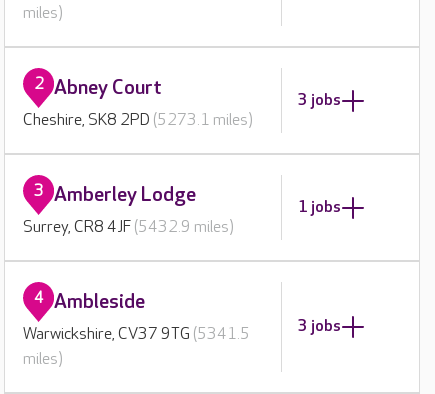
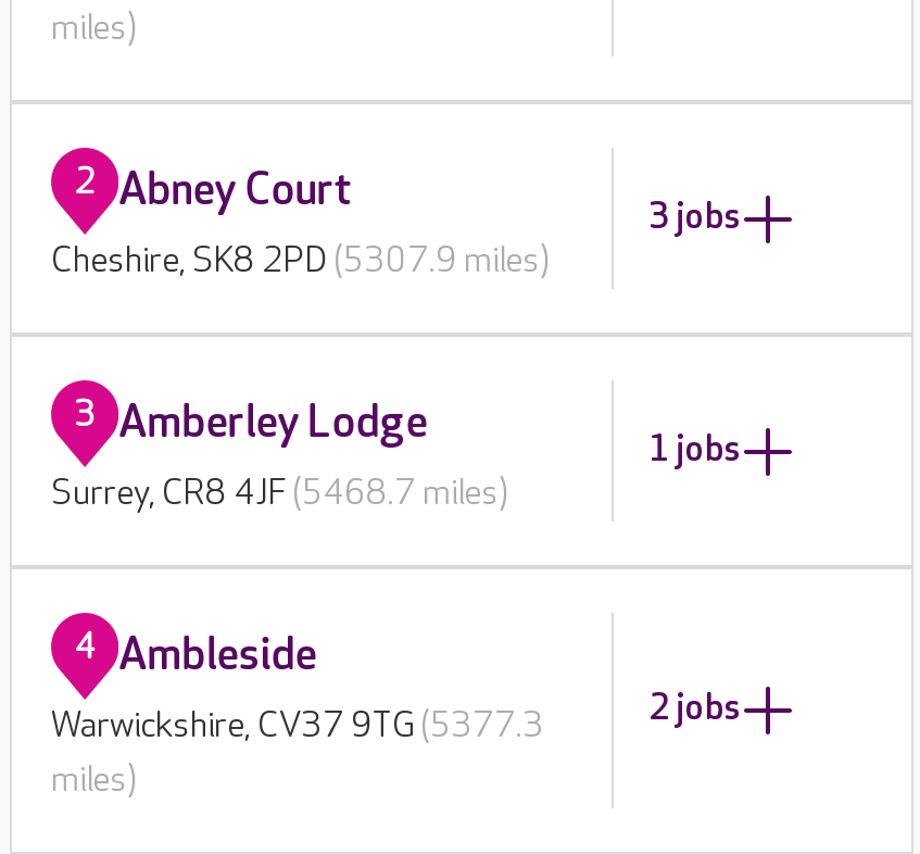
- Cheshire, SK8 2PD (5273.1 miles)
+ Cheshire, SK8 2PD (5307.9 miles)

- Surrey, CR8 4JF (5432.9 miles)
+ Surrey, CR8 4JF (5468.7 miles)

- 3 jobs
+ 2 jobs

- Warwickshire, CV37 9TG (5341.5
+ Warwickshire, CV37 9TG (5377.3
